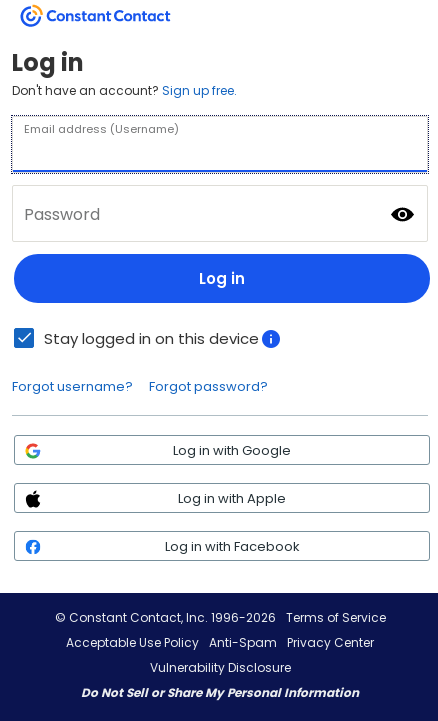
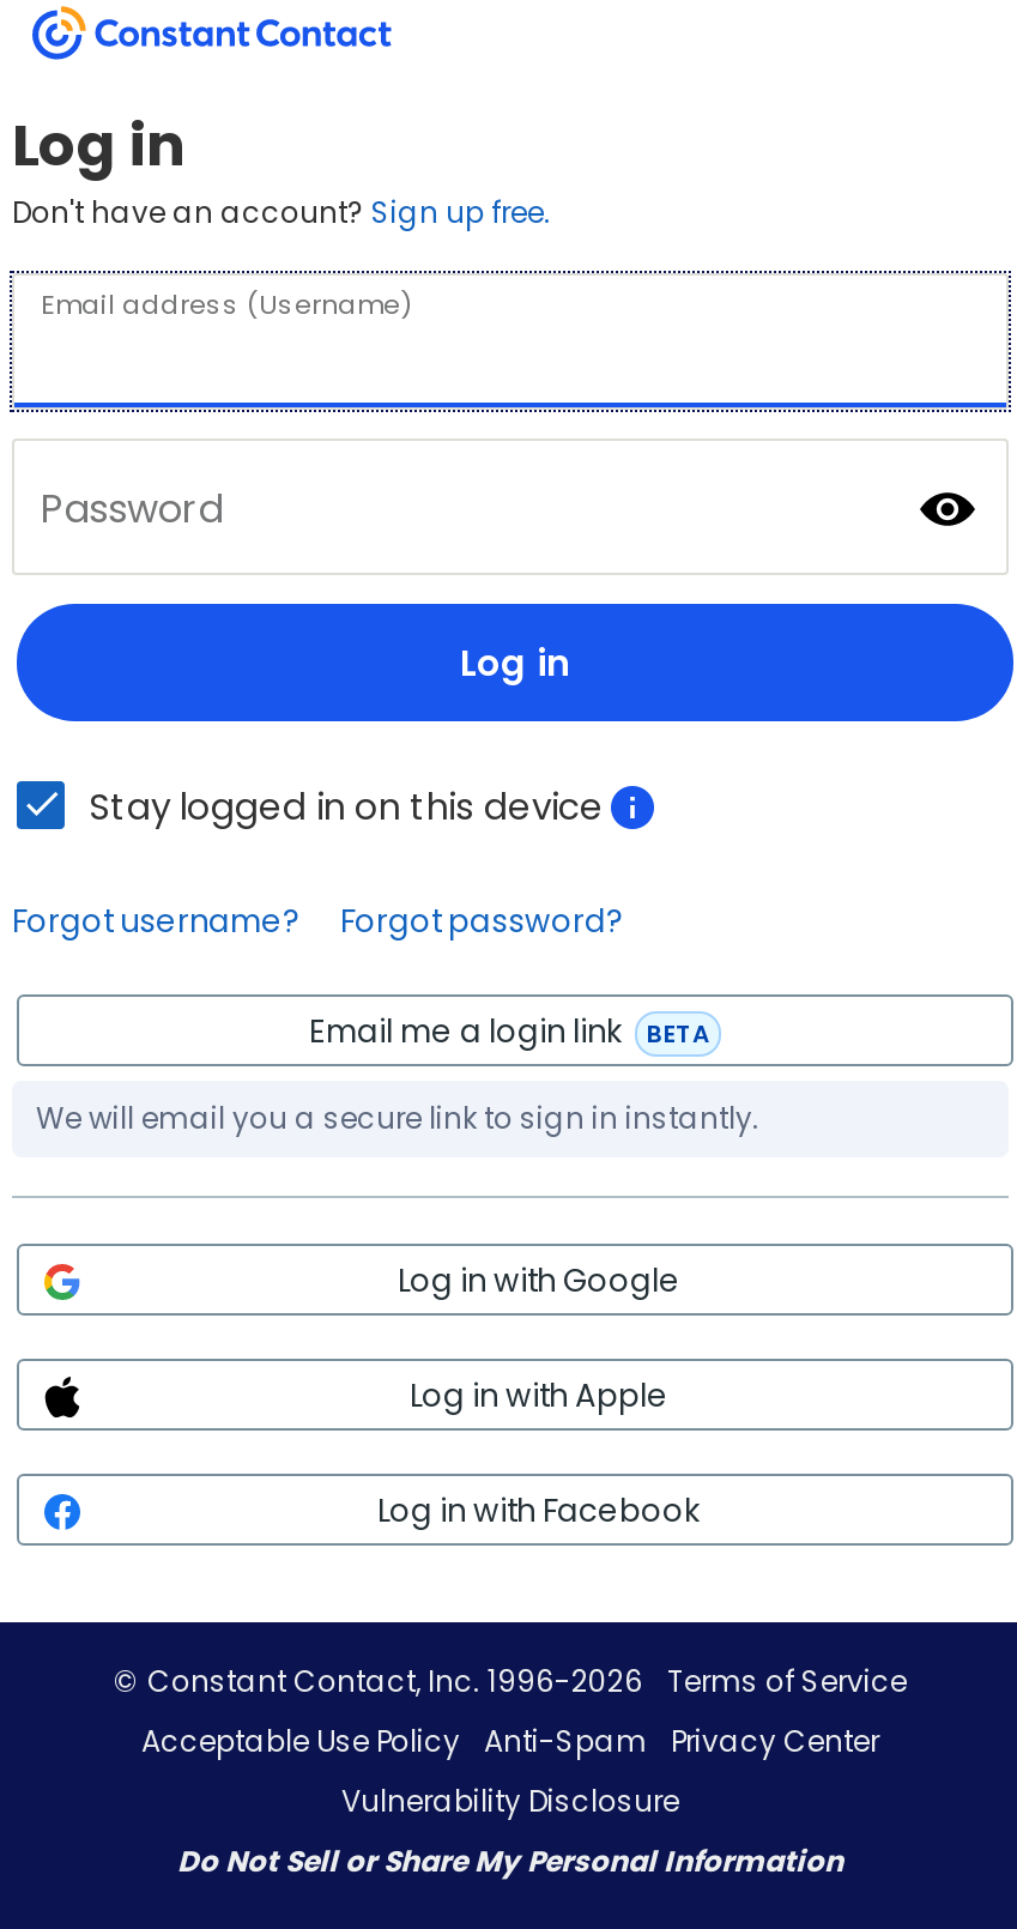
+ Email me a login link BETA
+ We will email you a secure link to sign in instantly.
